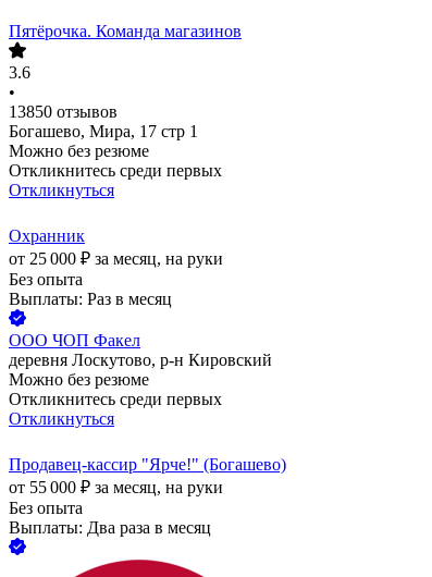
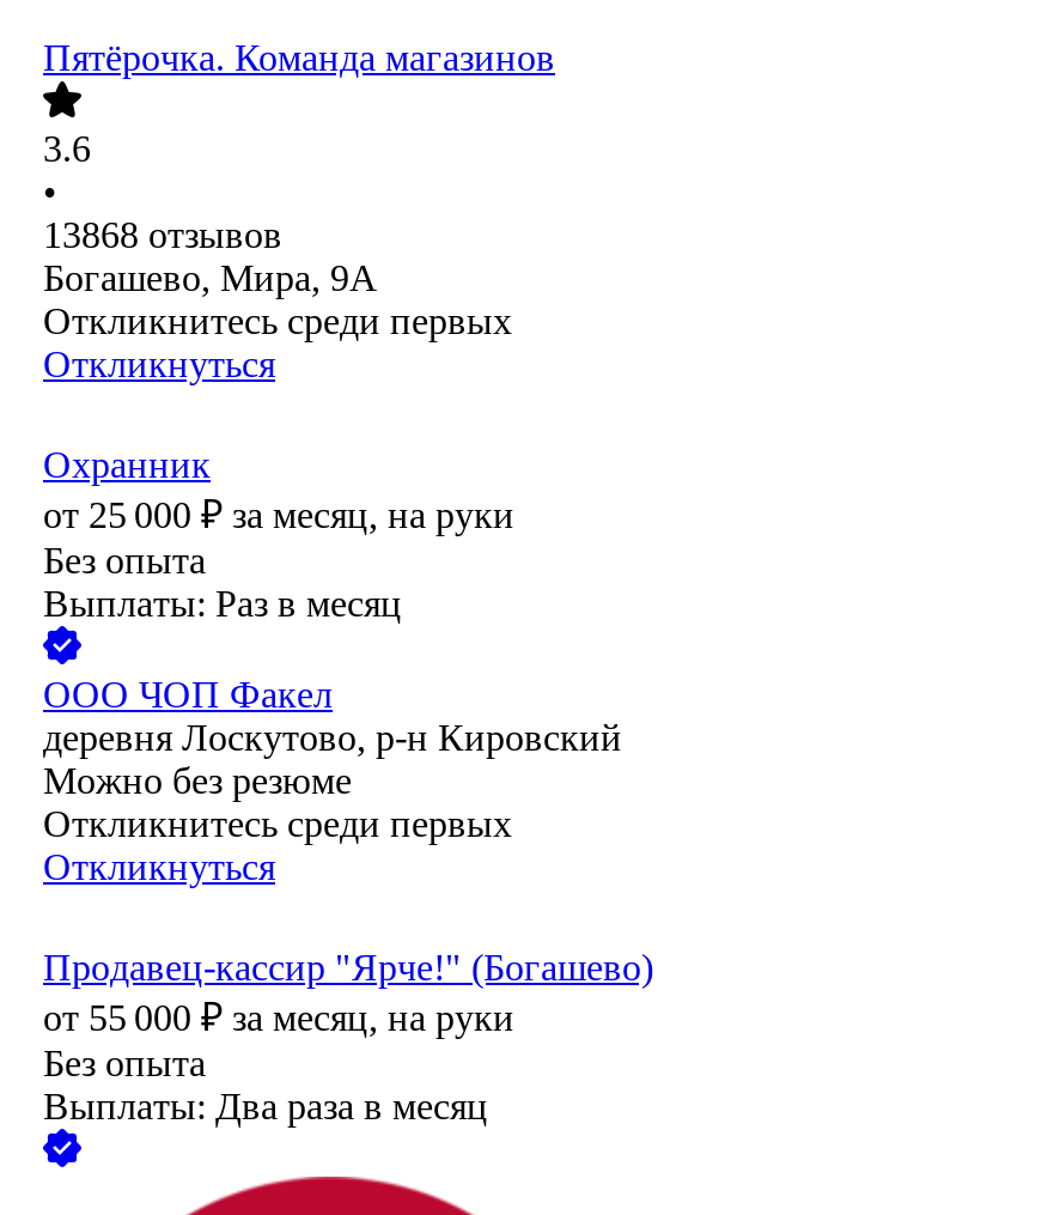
- 13850 отзывов
- Богашево, Мира, 17 стр 1
- Можно без резюме
+ 13868 отзывов
+ Богашево, Мира, 9А
